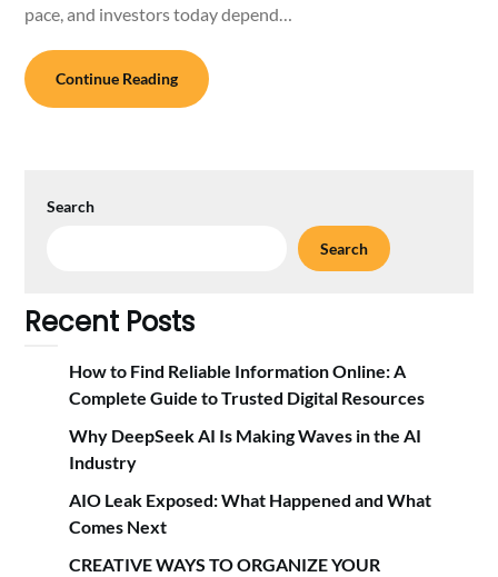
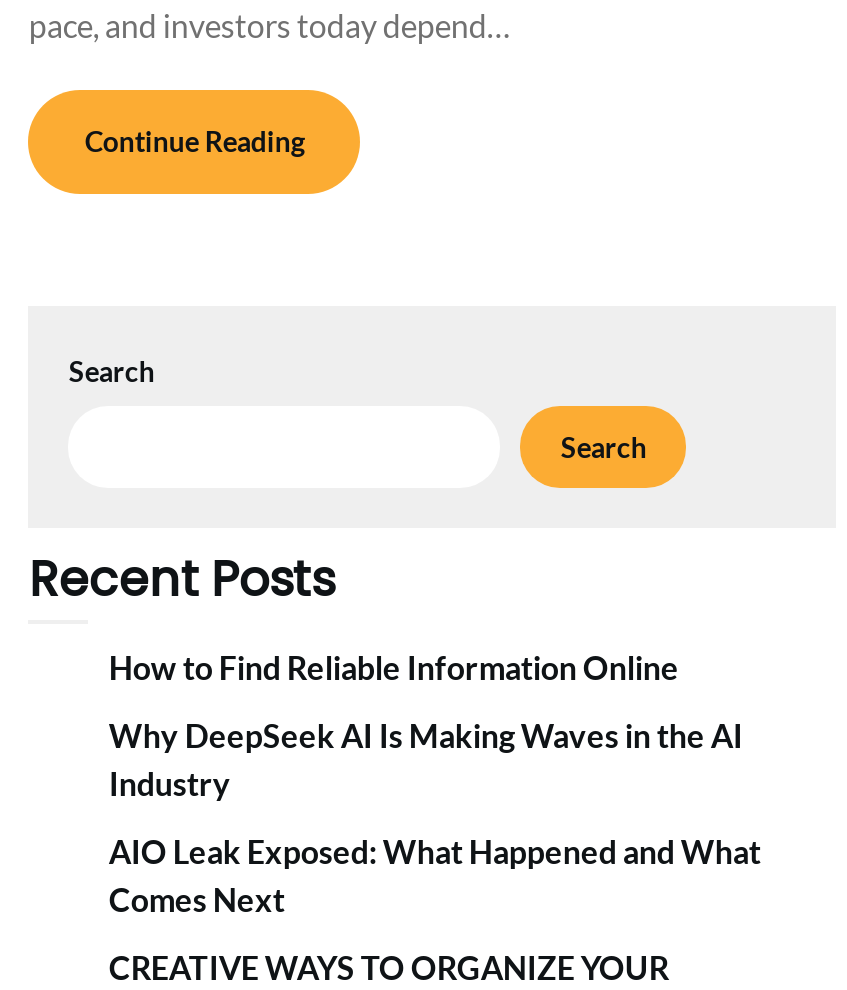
- How to Find Reliable Information Online: A
- Complete Guide to Trusted Digital Resources
+ How to Find Reliable Information Online
